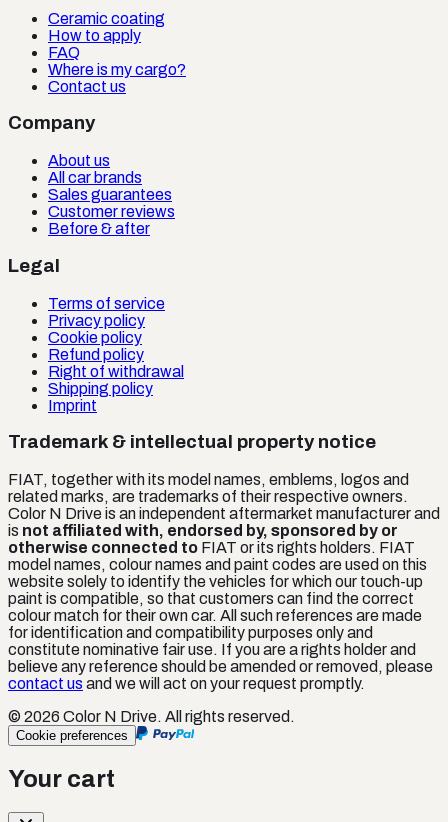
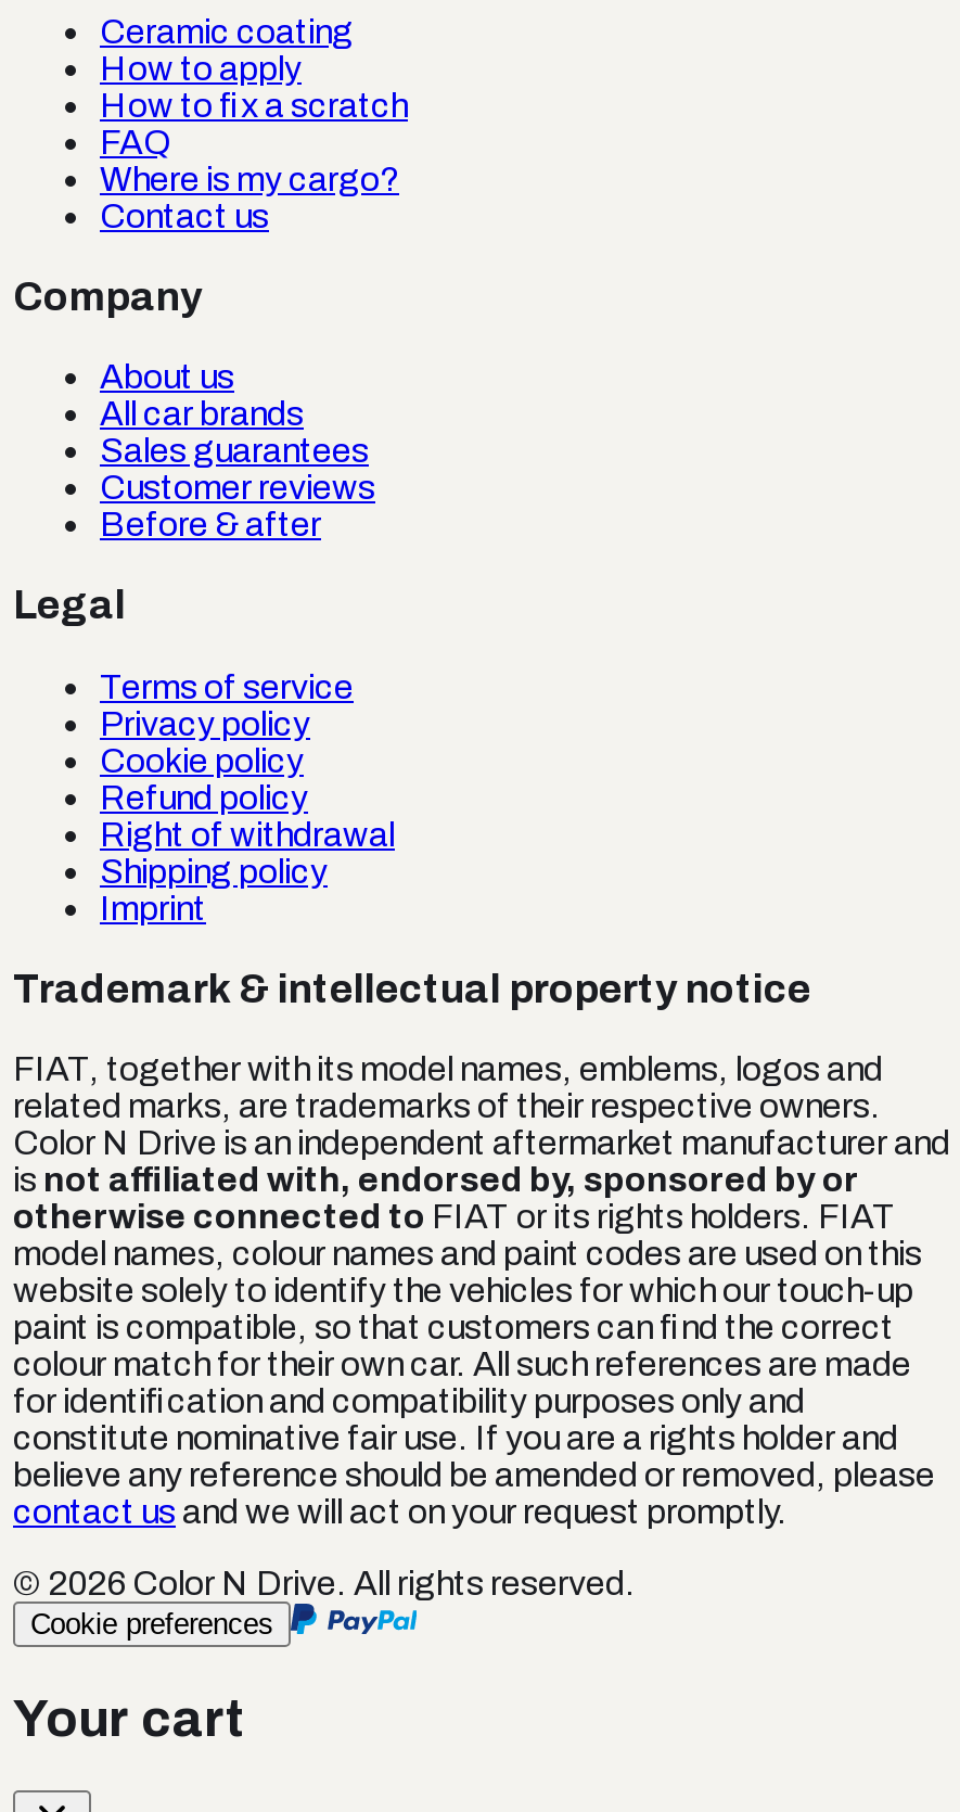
+ How to fix a scratch
